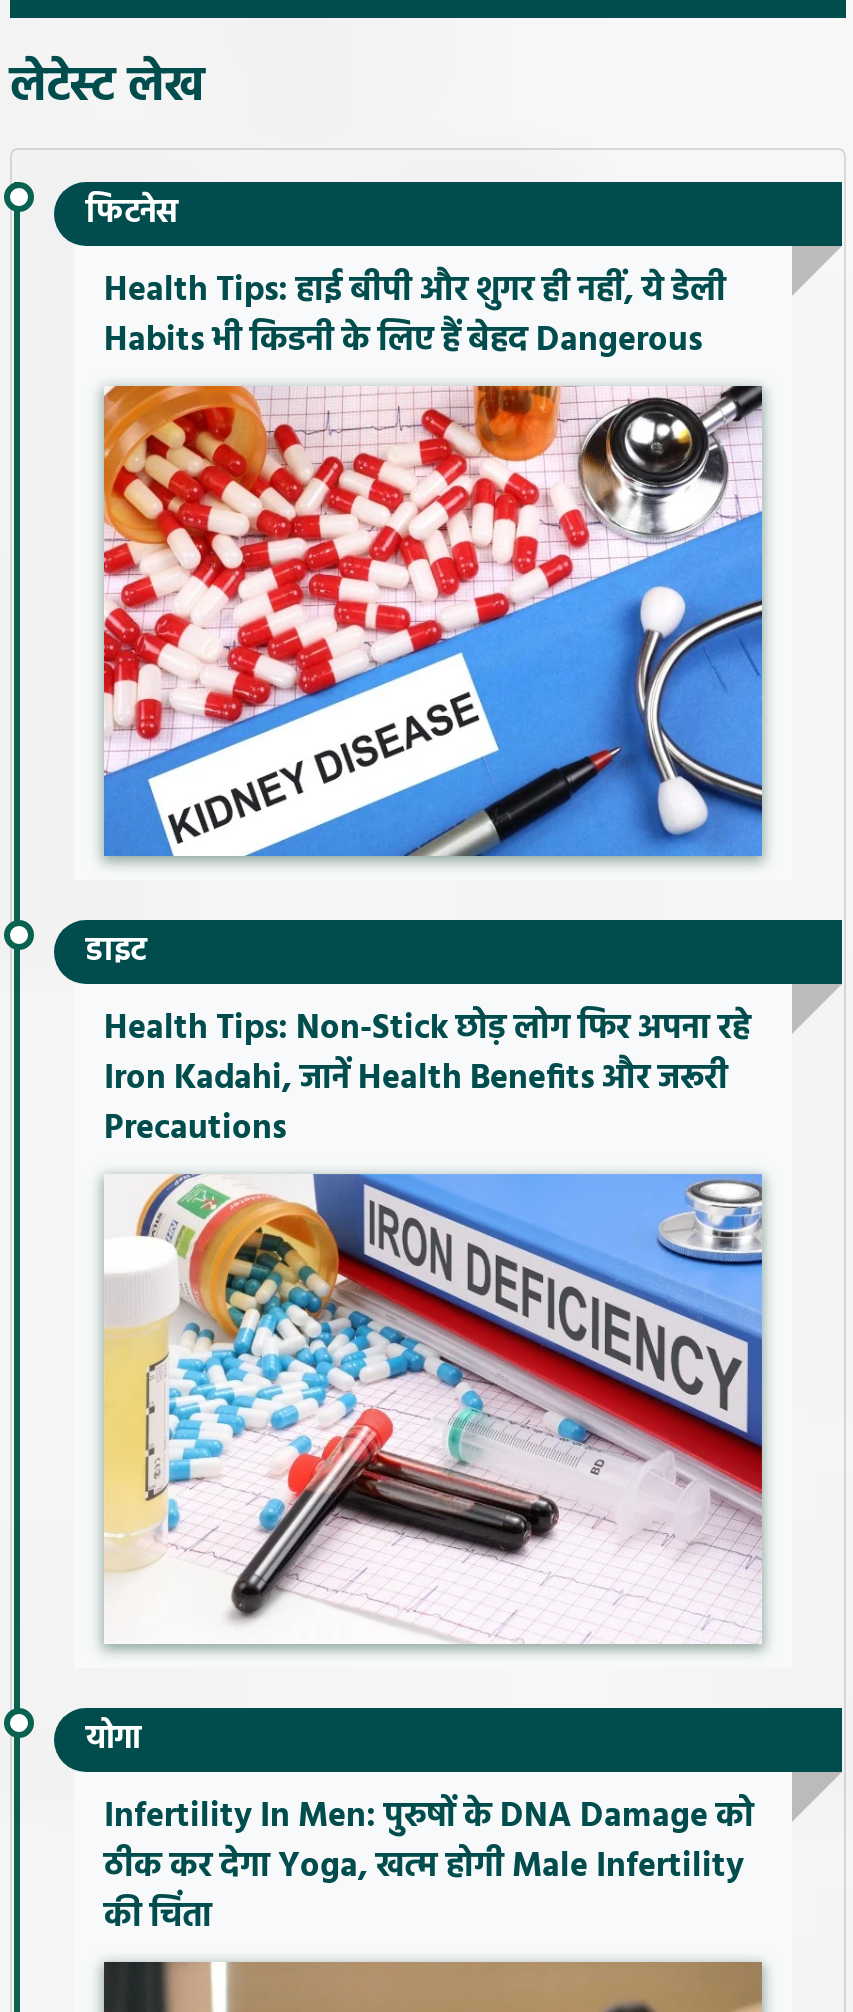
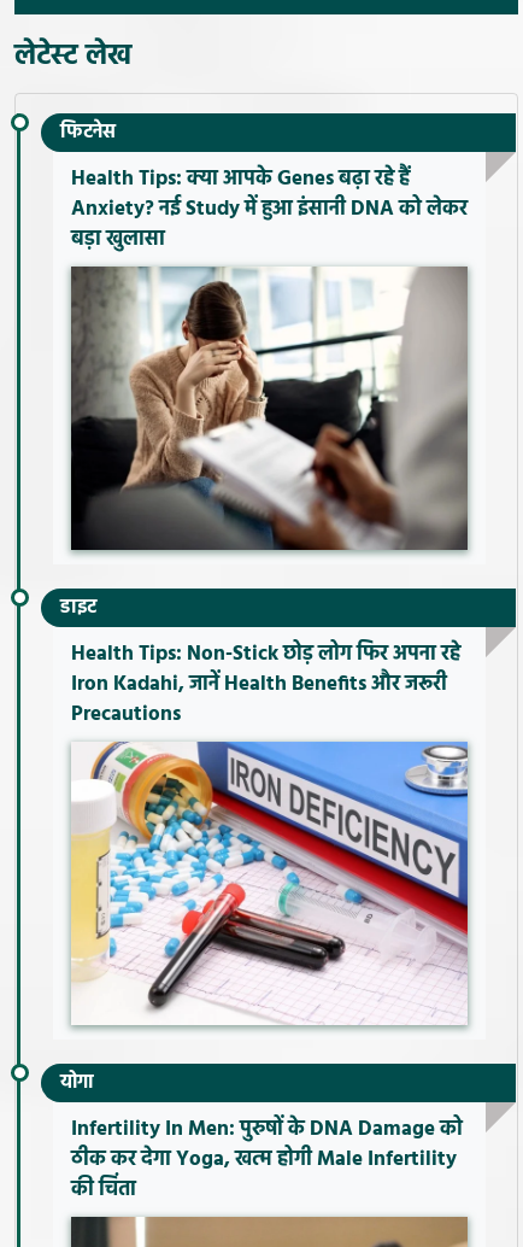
- Health Tips: हाई बीपी और शुगर ही नहीं, ये डेली
- Habits भी किडनी के लिए हैं बेहद Dangerous
+ Health Tips: क्या आपके Genes बढ़ा रहे हैं
+ Anxiety? नई Study में हुआ इंसानी DNA को लेकर
+ बड़ा खुलासा

- [image]
+ [image]
